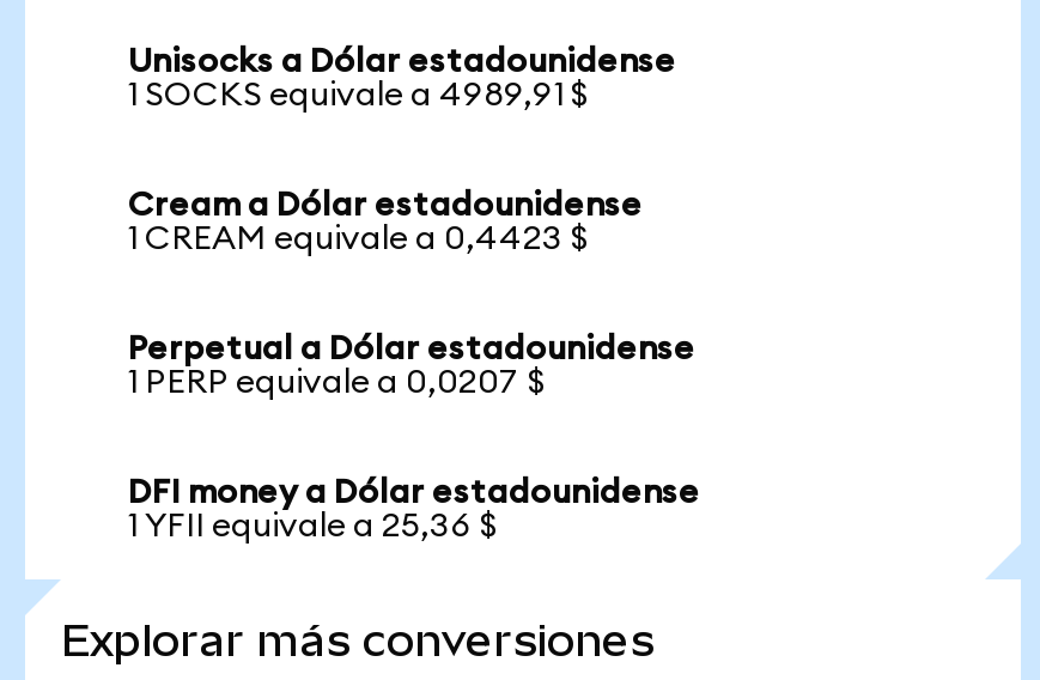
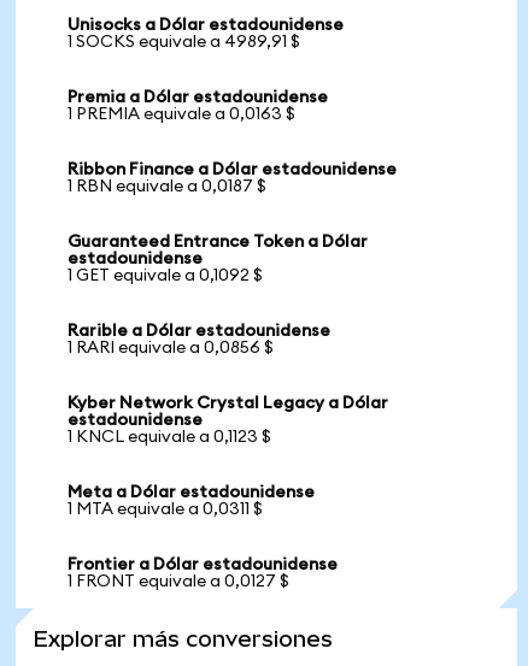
- Cream a Dólar estadounidense
- 1 CREAM equivale a 0,4423 $
- Perpetual a Dólar estadounidense
- 1 PERP equivale a 0,0207 $
- DFI money a Dólar estadounidense
- 1 YFII equivale a 25,36 $
+ Premia a Dólar estadounidense
+ 1 PREMIA equivale a 0,0163 $
+ Ribbon Finance a Dólar estadounidense
+ 1 RBN equivale a 0,0187 $
+ Guaranteed Entrance Token a Dólar
+ estadounidense
+ 1 GET equivale a 0,1092 $
+ Rarible a Dólar estadounidense
+ 1 RARI equivale a 0,0856 $
+ Kyber Network Crystal Legacy a Dólar
+ estadounidense
+ 1 KNCL equivale a 0,1123 $
+ Meta a Dólar estadounidense
+ 1 MTA equivale a 0,0311 $
+ Frontier a Dólar estadounidense
+ 1 FRONT equivale a 0,0127 $
